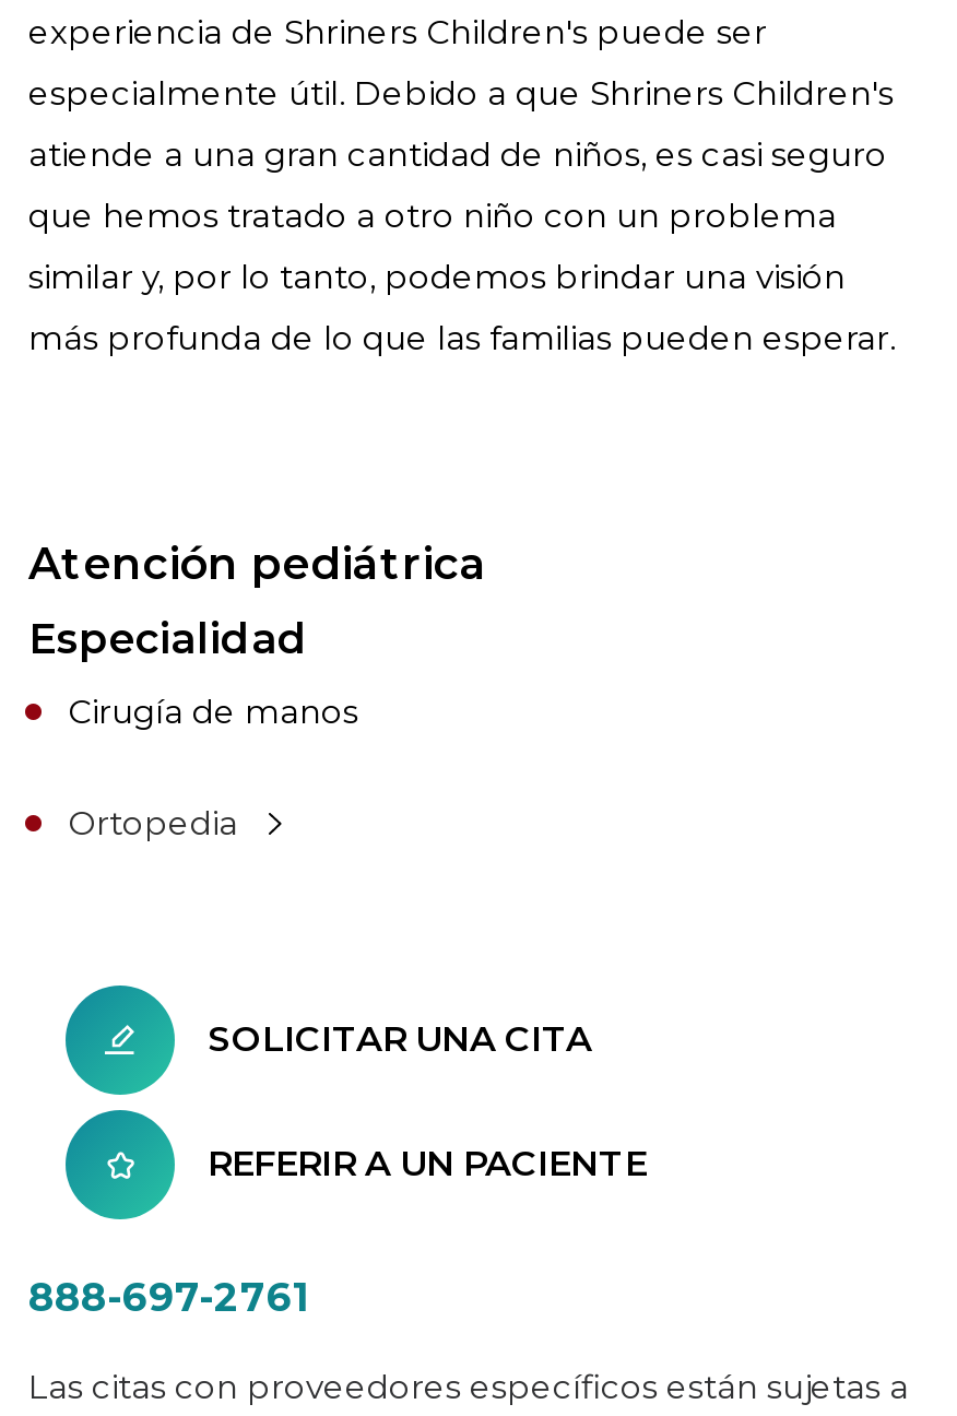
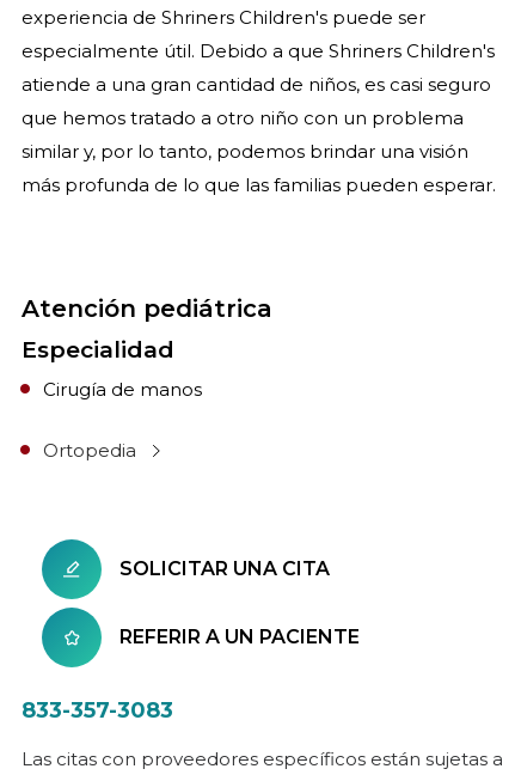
- 888-697-2761
+ 833-357-3083
